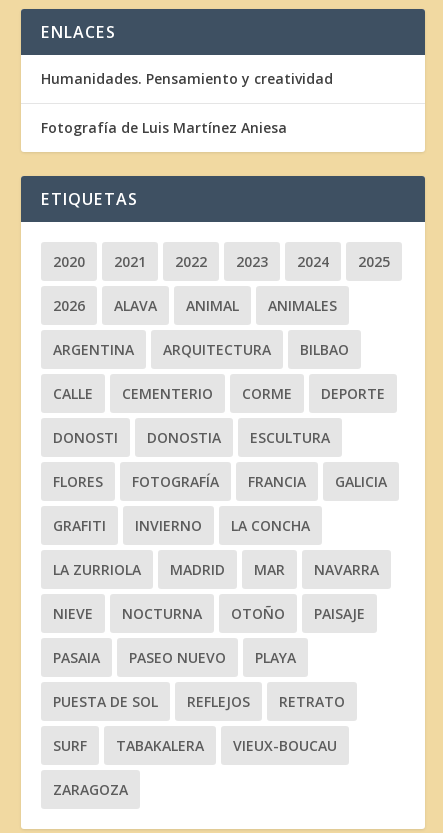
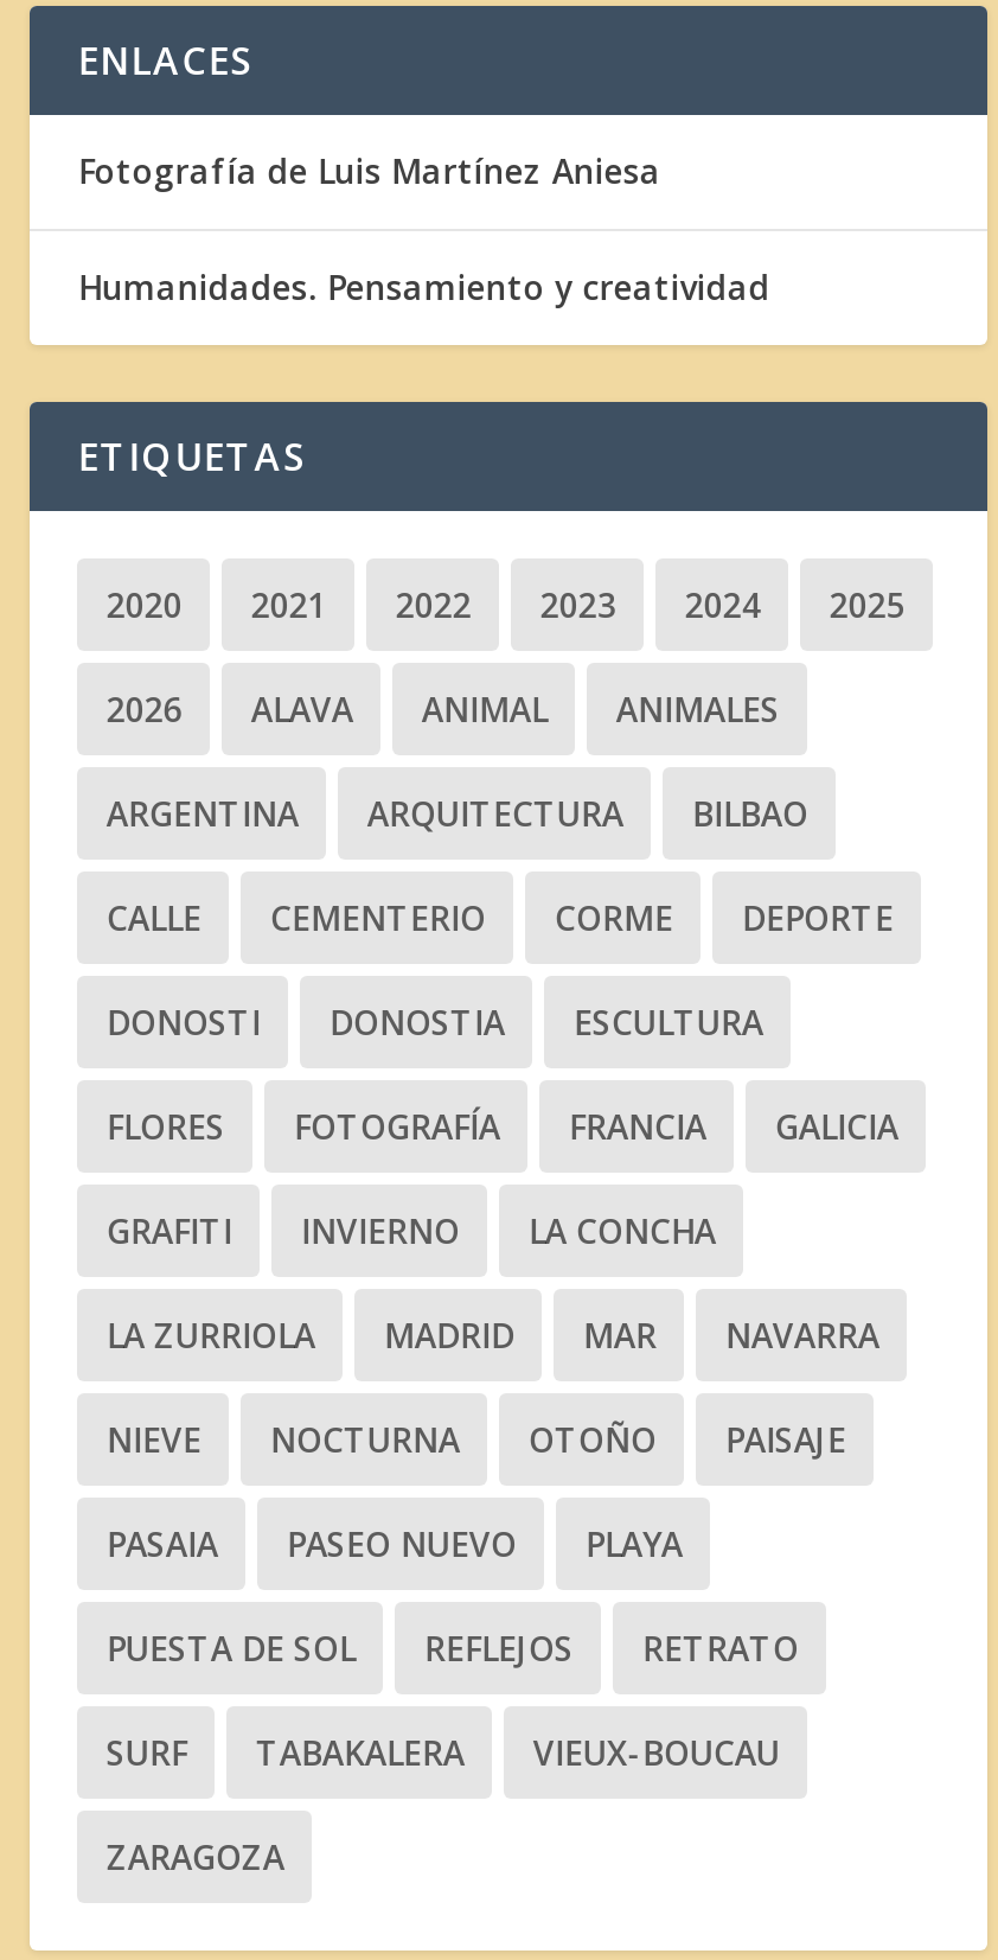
moved down: Humanidades. Pensamiento y creatividad

moved up: Fotografía de Luis Martínez Aniesa
